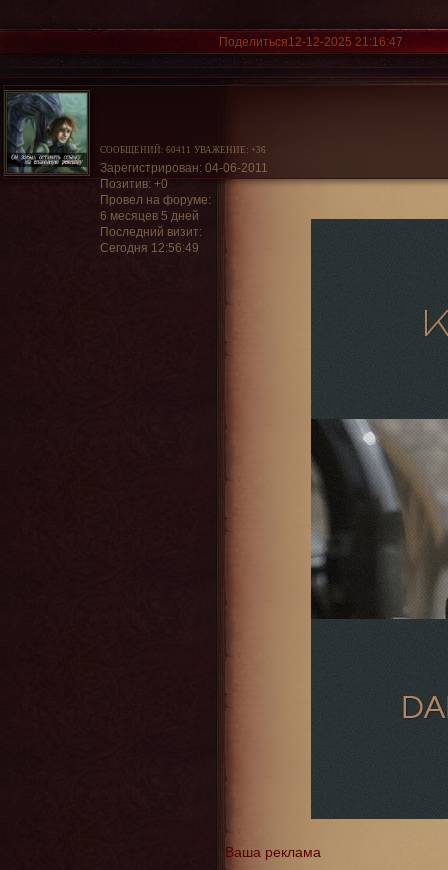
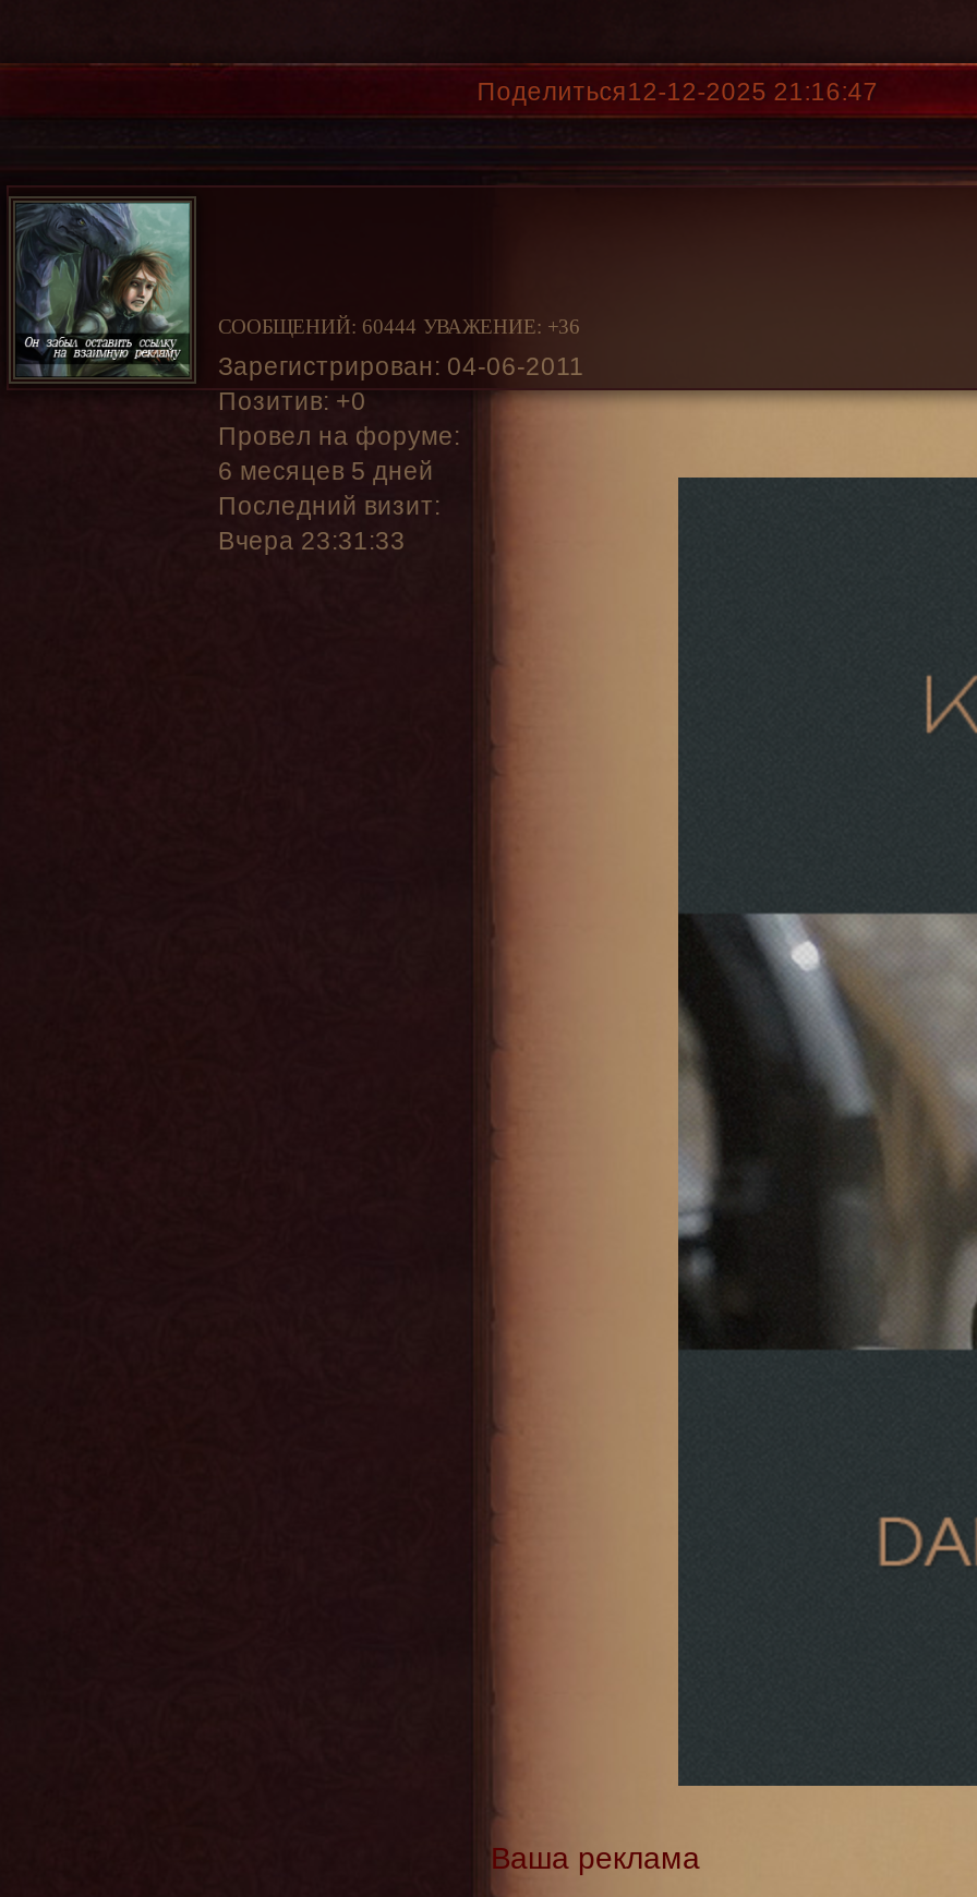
- СООБЩЕНИЙ: 60411 УВАЖЕНИЕ: +36
+ СООБЩЕНИЙ: 60444 УВАЖЕНИЕ: +36

- Сегодня 12:56:49
+ Вчера 23:31:33
